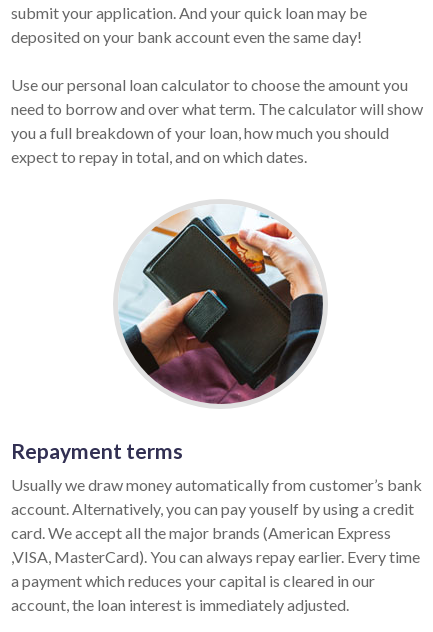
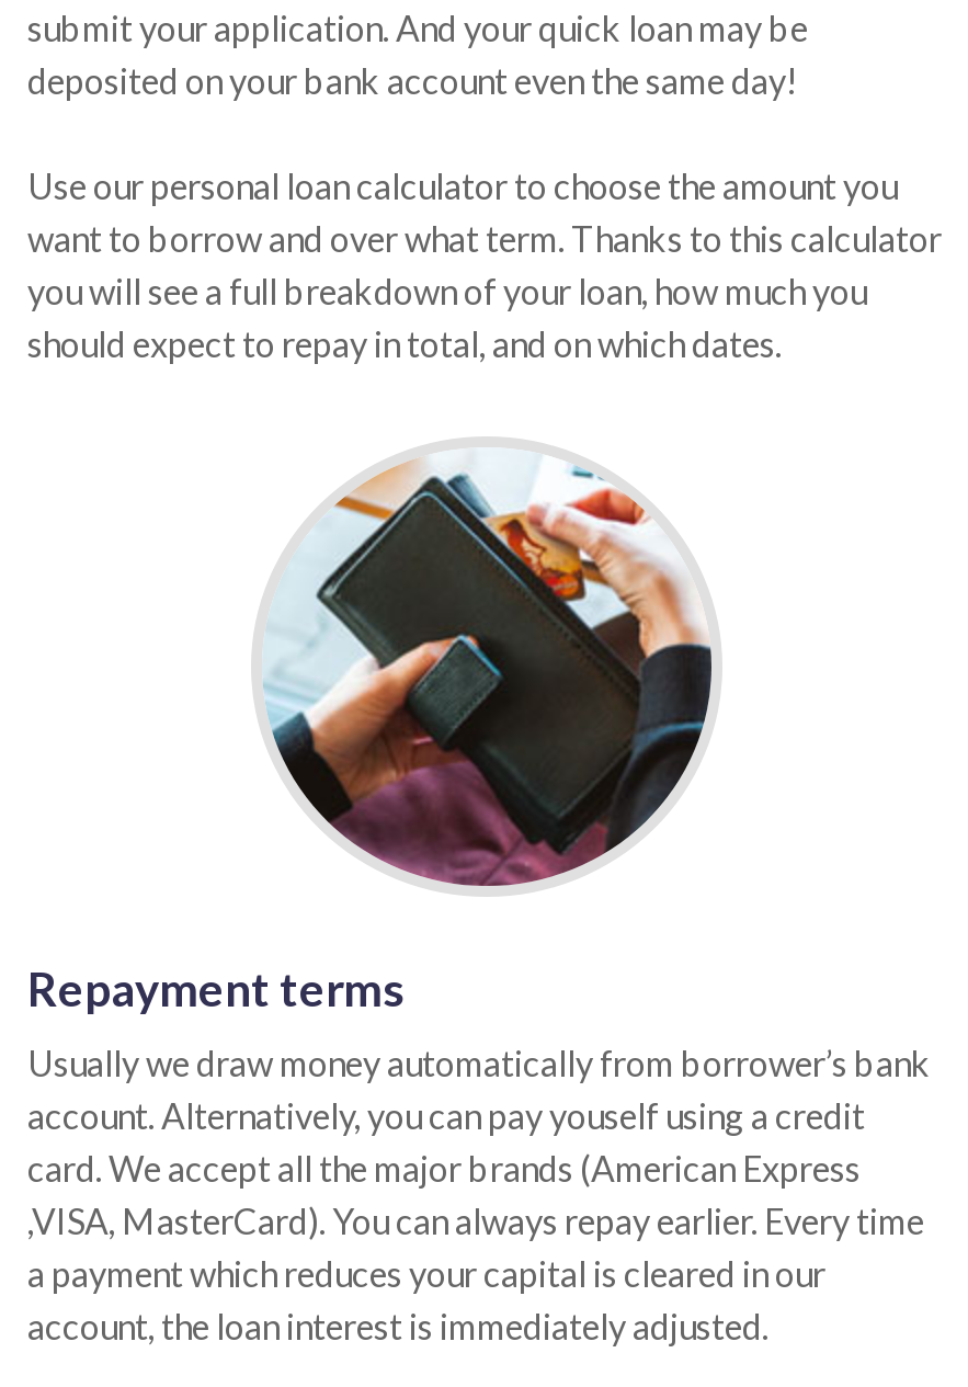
- need to borrow and over what term. The calculator will show
- you a full breakdown of your loan, how much you should
- expect to repay in total, and on which dates.
+ want to borrow and over what term. Thanks to this calculator
+ you will see a full breakdown of your loan, how much you
+ should expect to repay in total, and on which dates.

- Usually we draw money automatically from customer’s bank
- account. Alternatively, you can pay youself by using a credit
+ Usually we draw money automatically from borrower’s bank
+ account. Alternatively, you can pay youself using a credit
